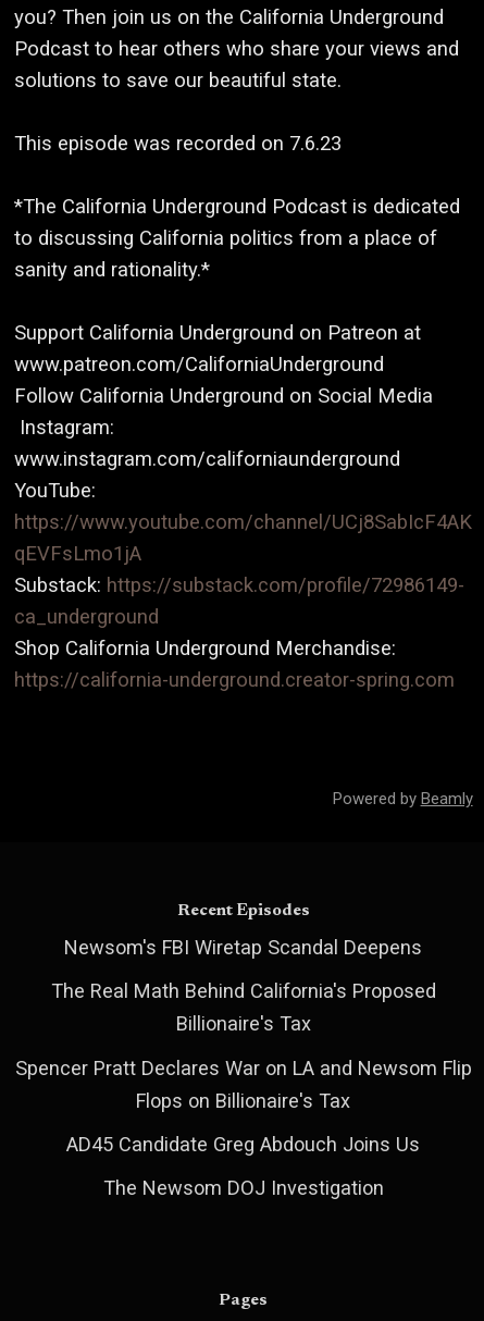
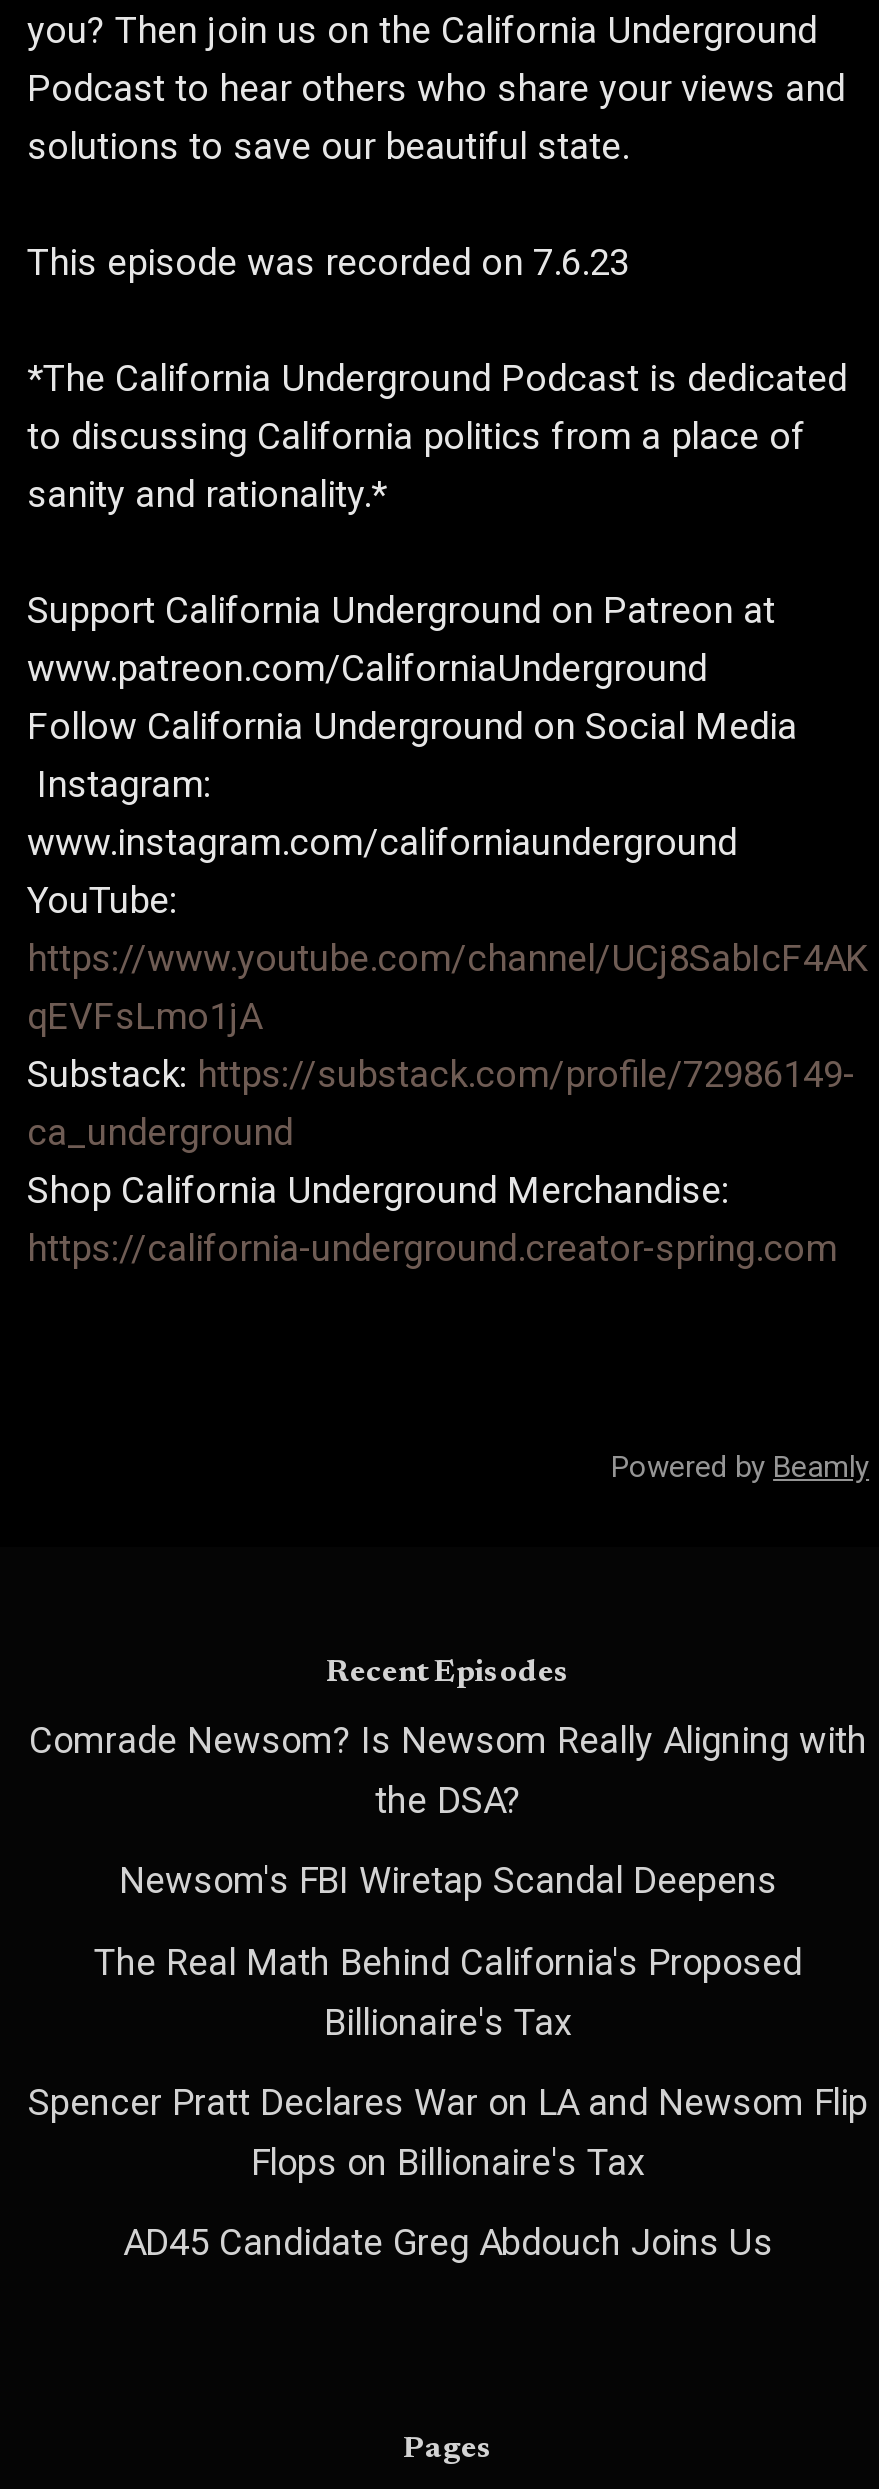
+ Comrade Newsom? Is Newsom Really Aligning with
+ the DSA?

moved down: Newsom's FBI Wiretap Scandal Deepens | The Real Math Behind California's Proposed | Billionaire's Tax | Spencer Pratt Declares War on LA and Newsom Flip | Flops on Billionaire's Tax | AD45 Candidate Greg Abdouch Joins Us

- The Newsom DOJ Investigation
